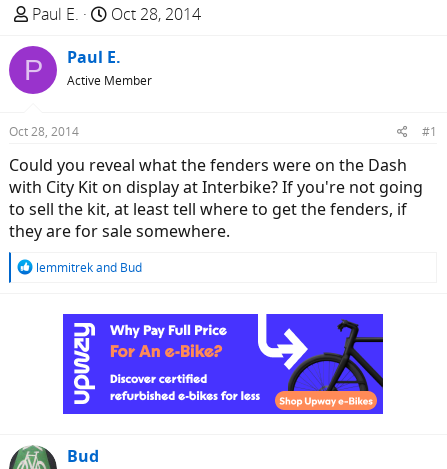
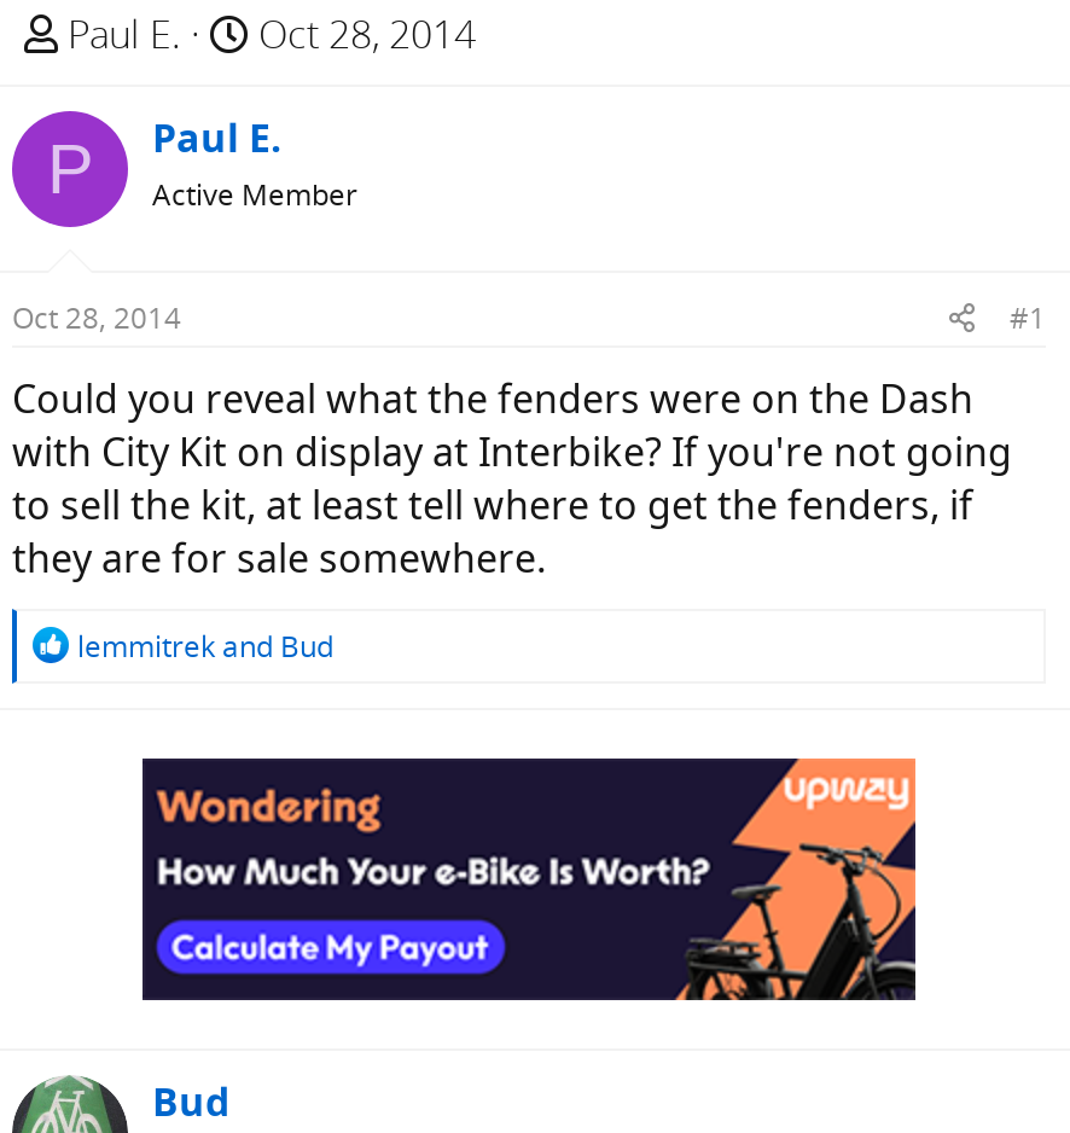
- [image]
+ [image]
